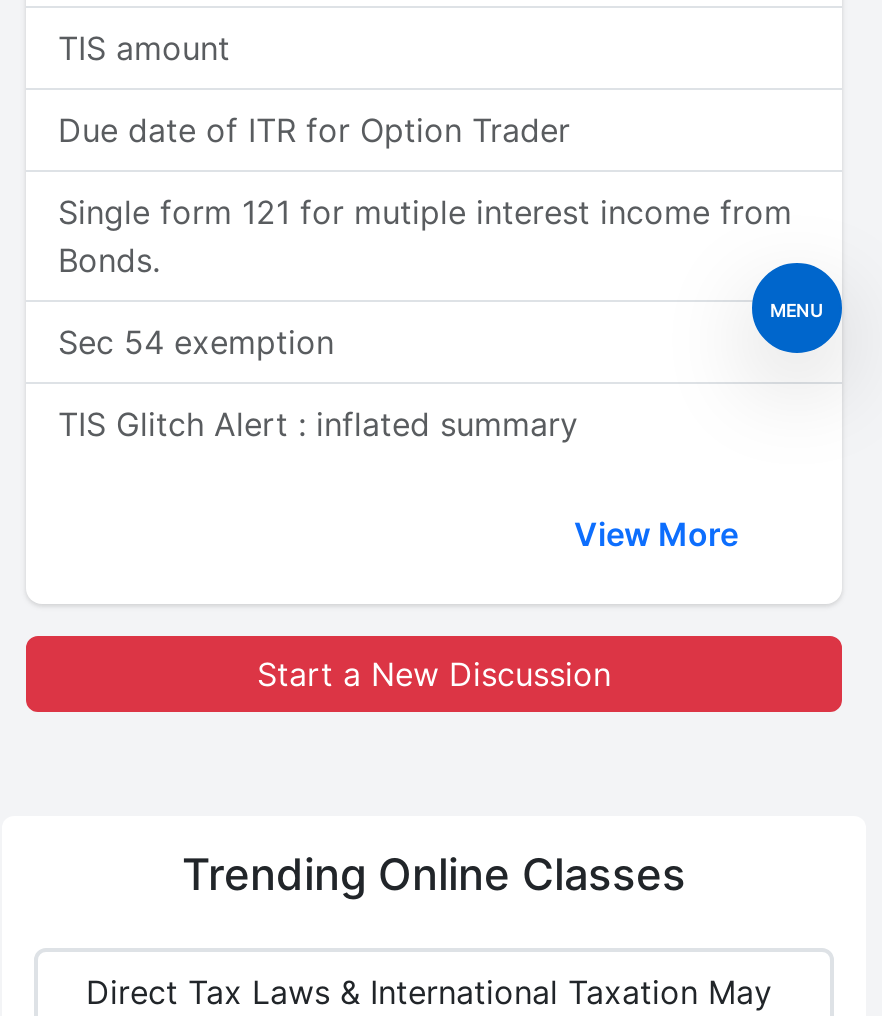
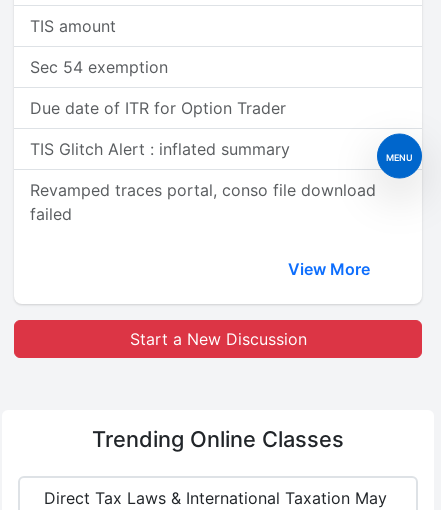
moved down: Due date of ITR for Option Trader

- Single form 121 for mutiple interest income from
- Bonds.

+ Revamped traces portal, conso file download
+ failed

moved up: Sec 54 exemption

moved up: TIS Glitch Alert : inflated summary
